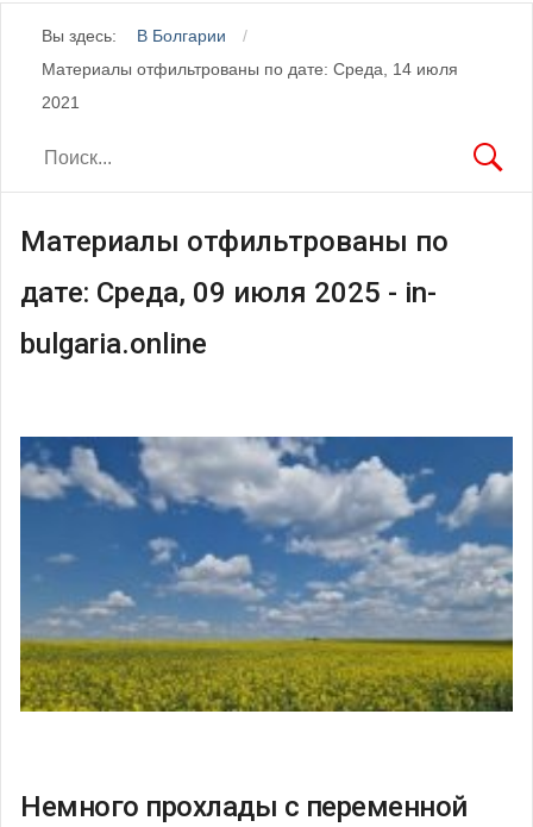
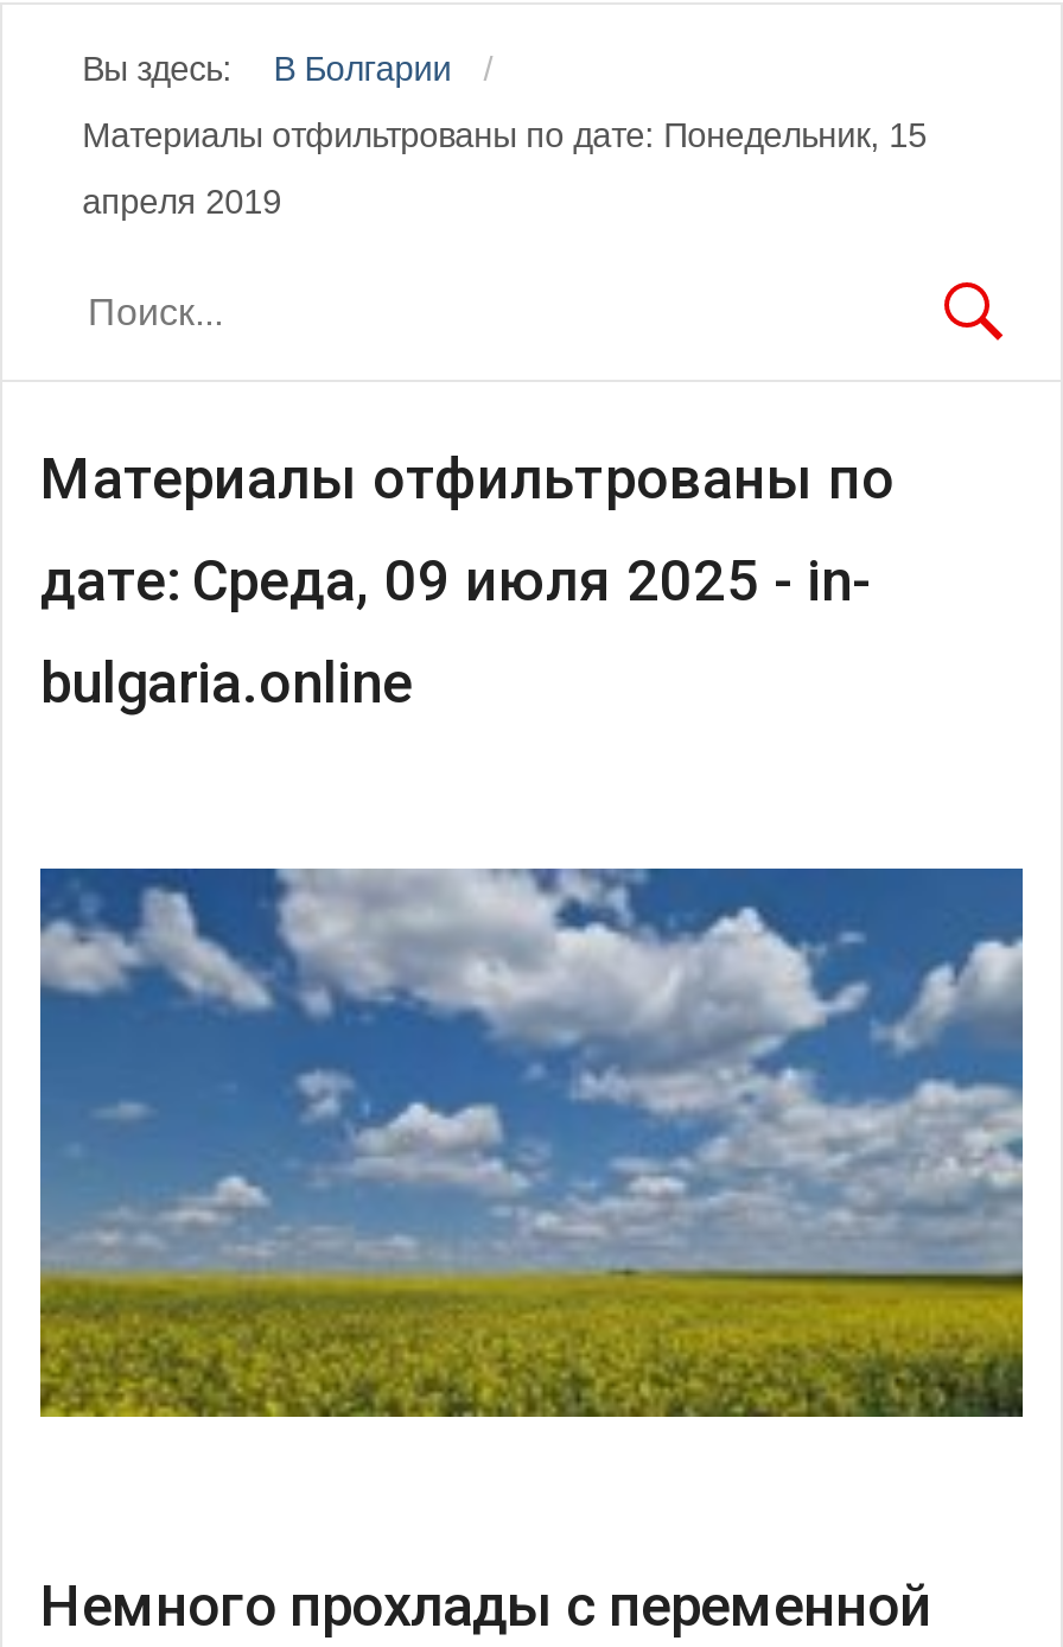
- Материалы отфильтрованы по дате: Среда, 14 июля
+ Материалы отфильтрованы по дате: Понедельник, 15

- 2021
+ апреля 2019
